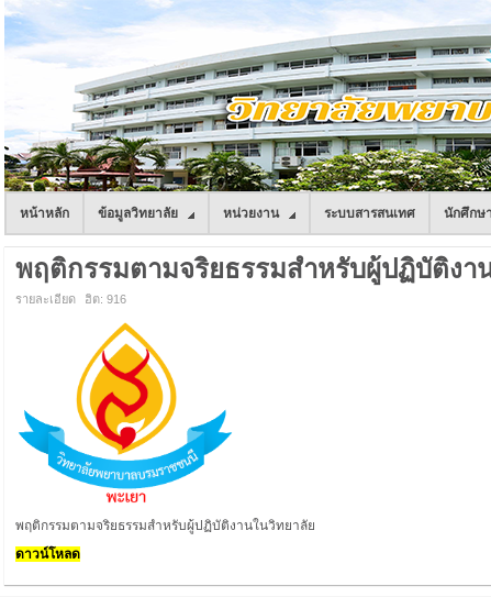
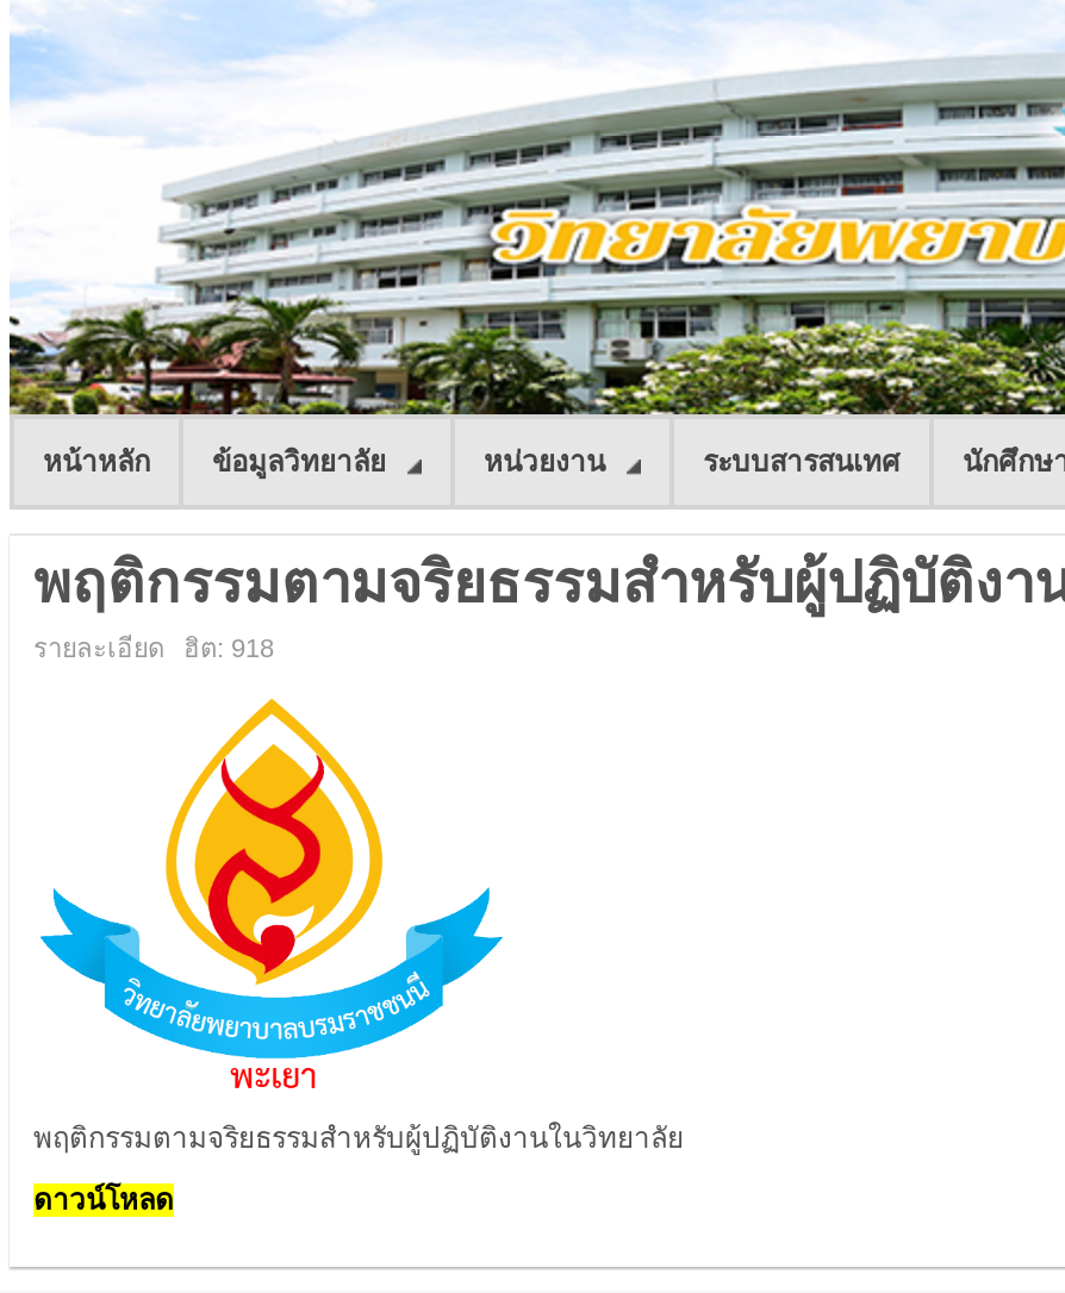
- รายละเอียด ฮิต: 916
+ รายละเอียด ฮิต: 918
